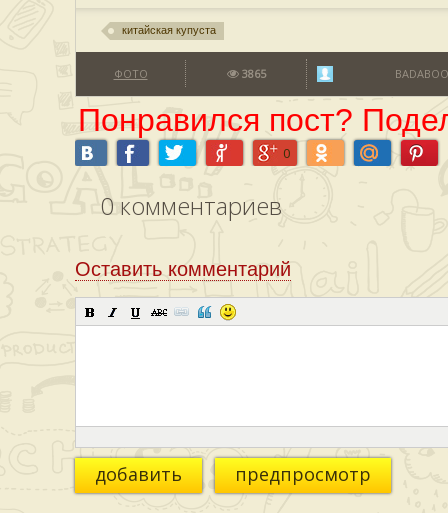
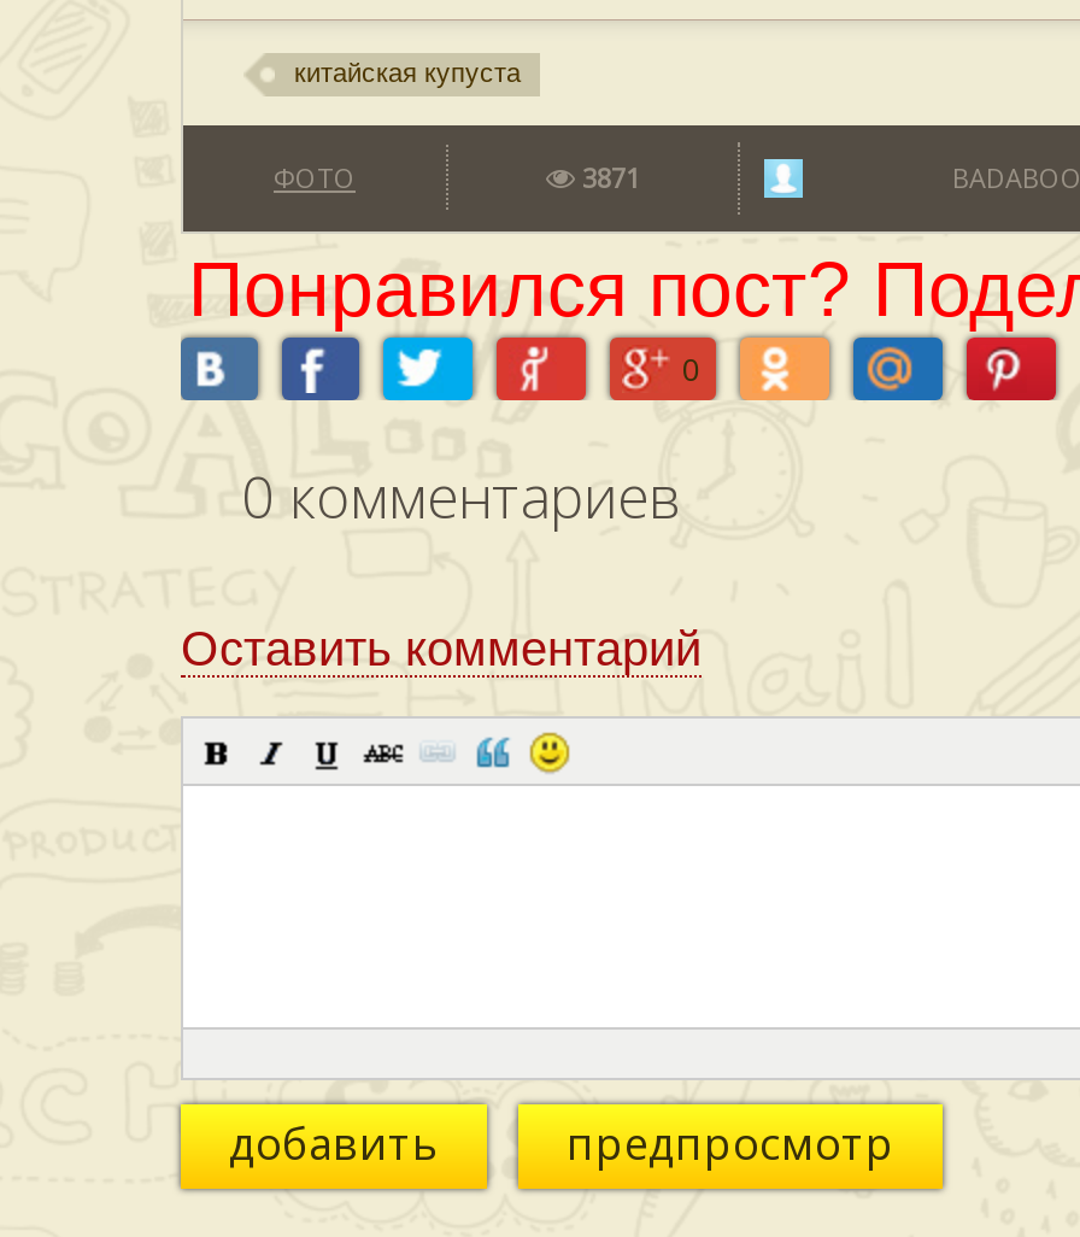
- 3865
+ 3871
